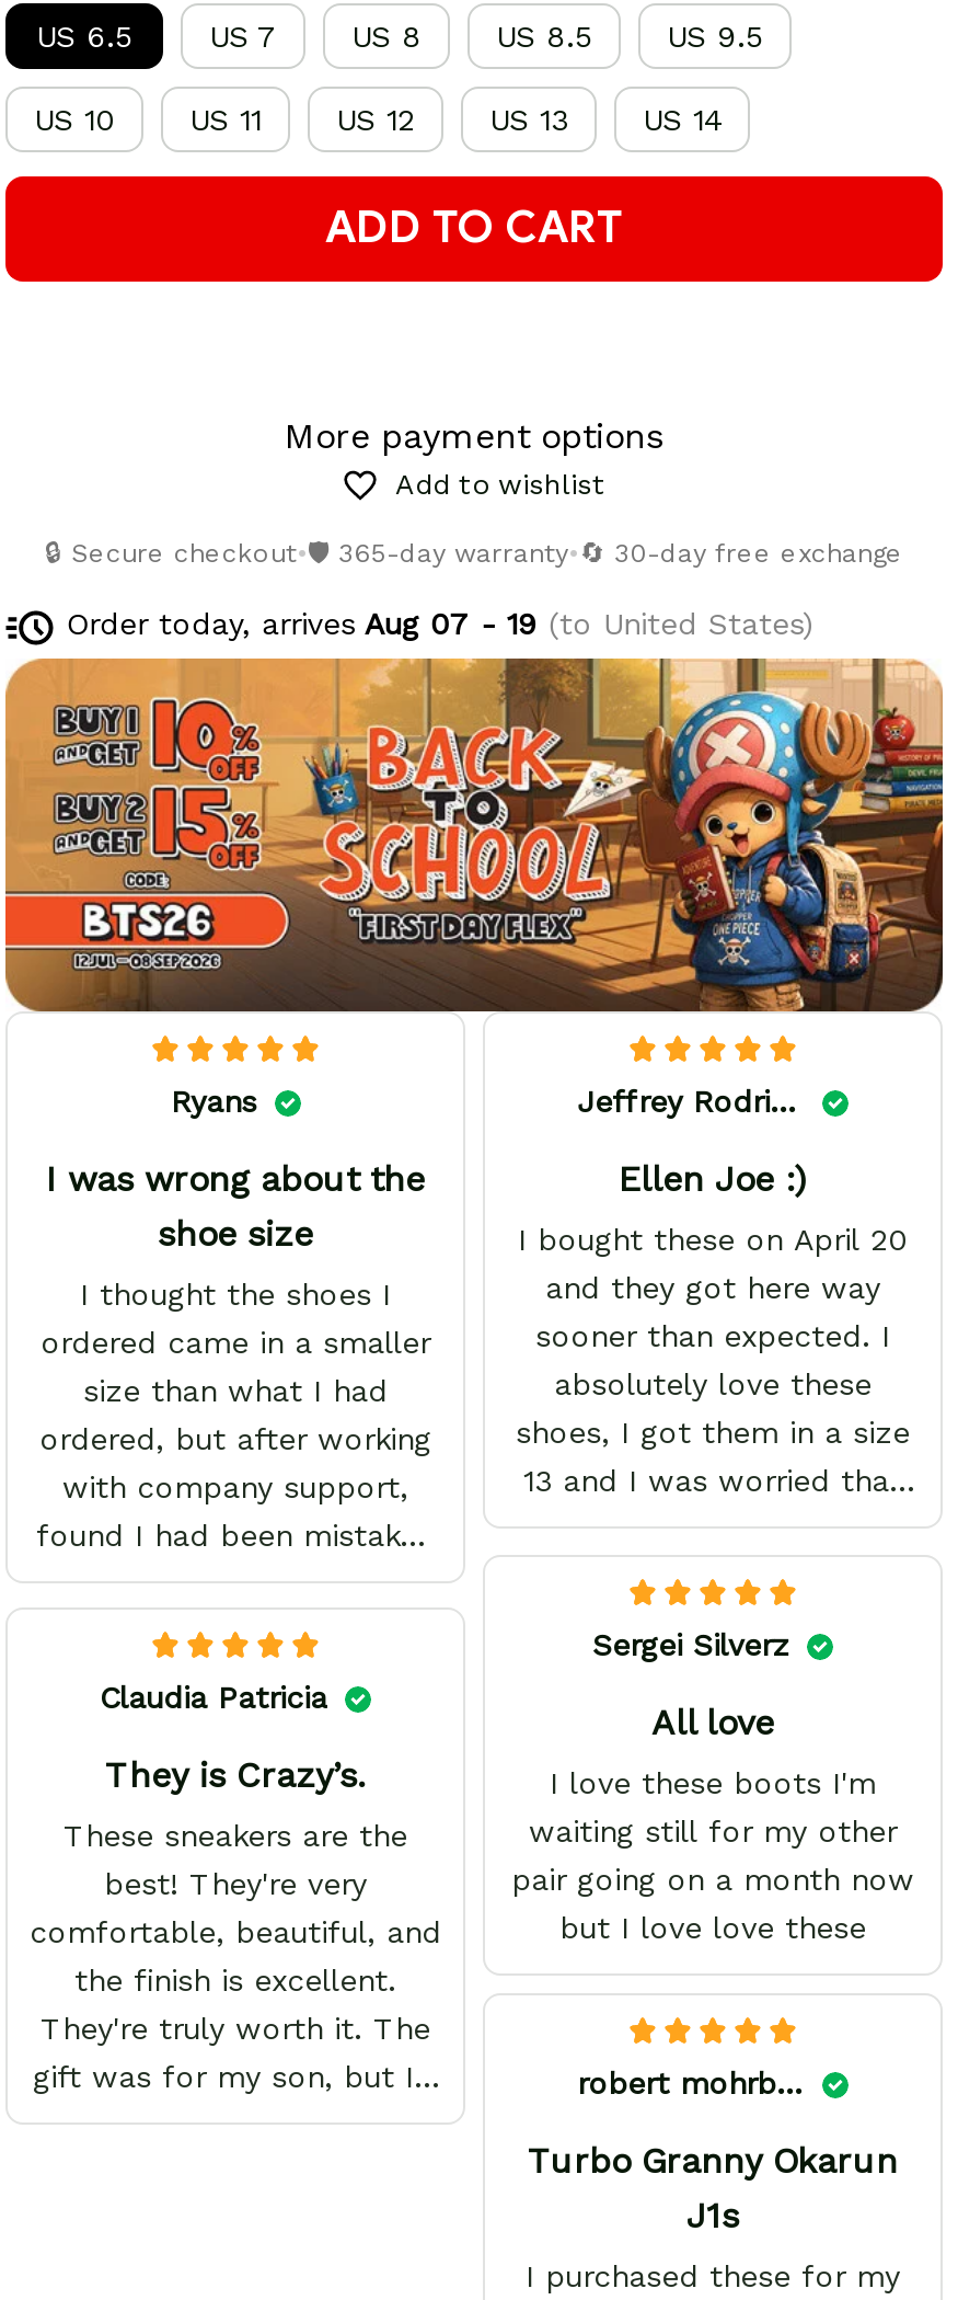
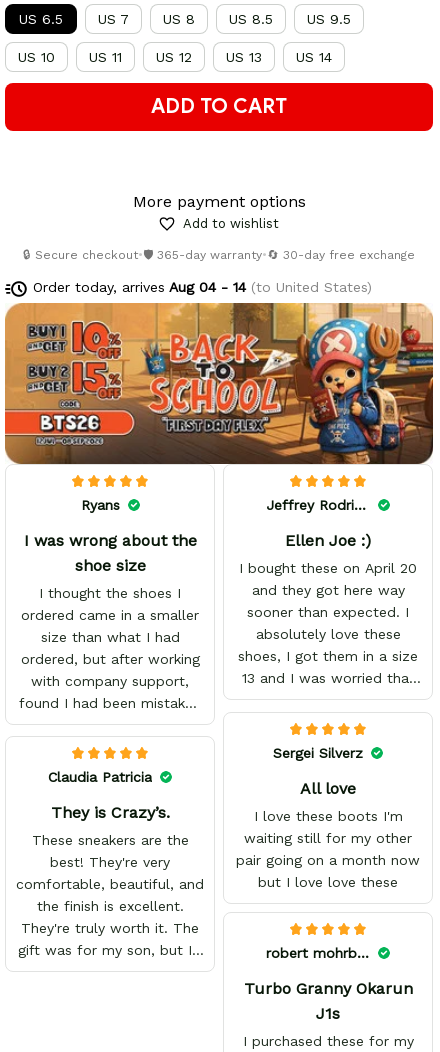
- Order today, arrives Aug 07 - 19 (to United States)
+ Order today, arrives Aug 04 - 14 (to United States)
